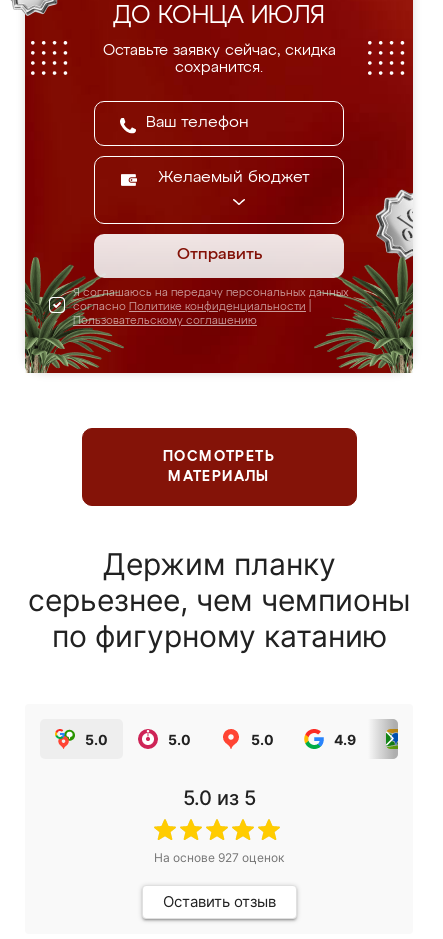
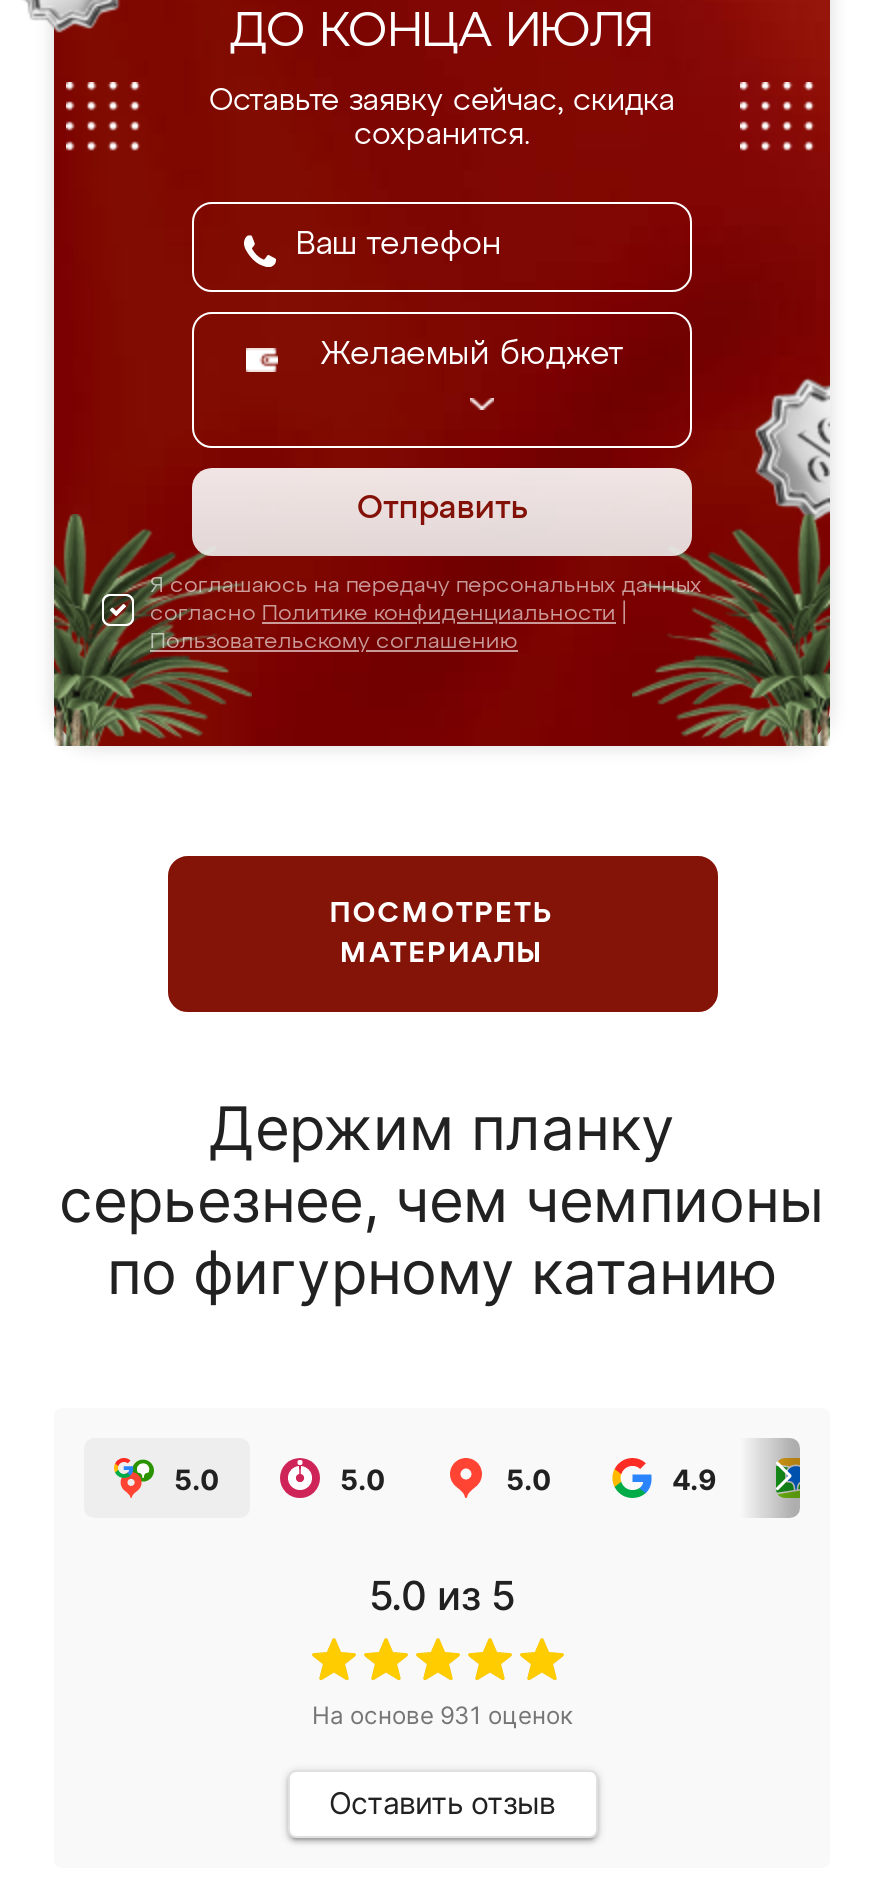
- На основе 927 оценок
+ На основе 931 оценок
